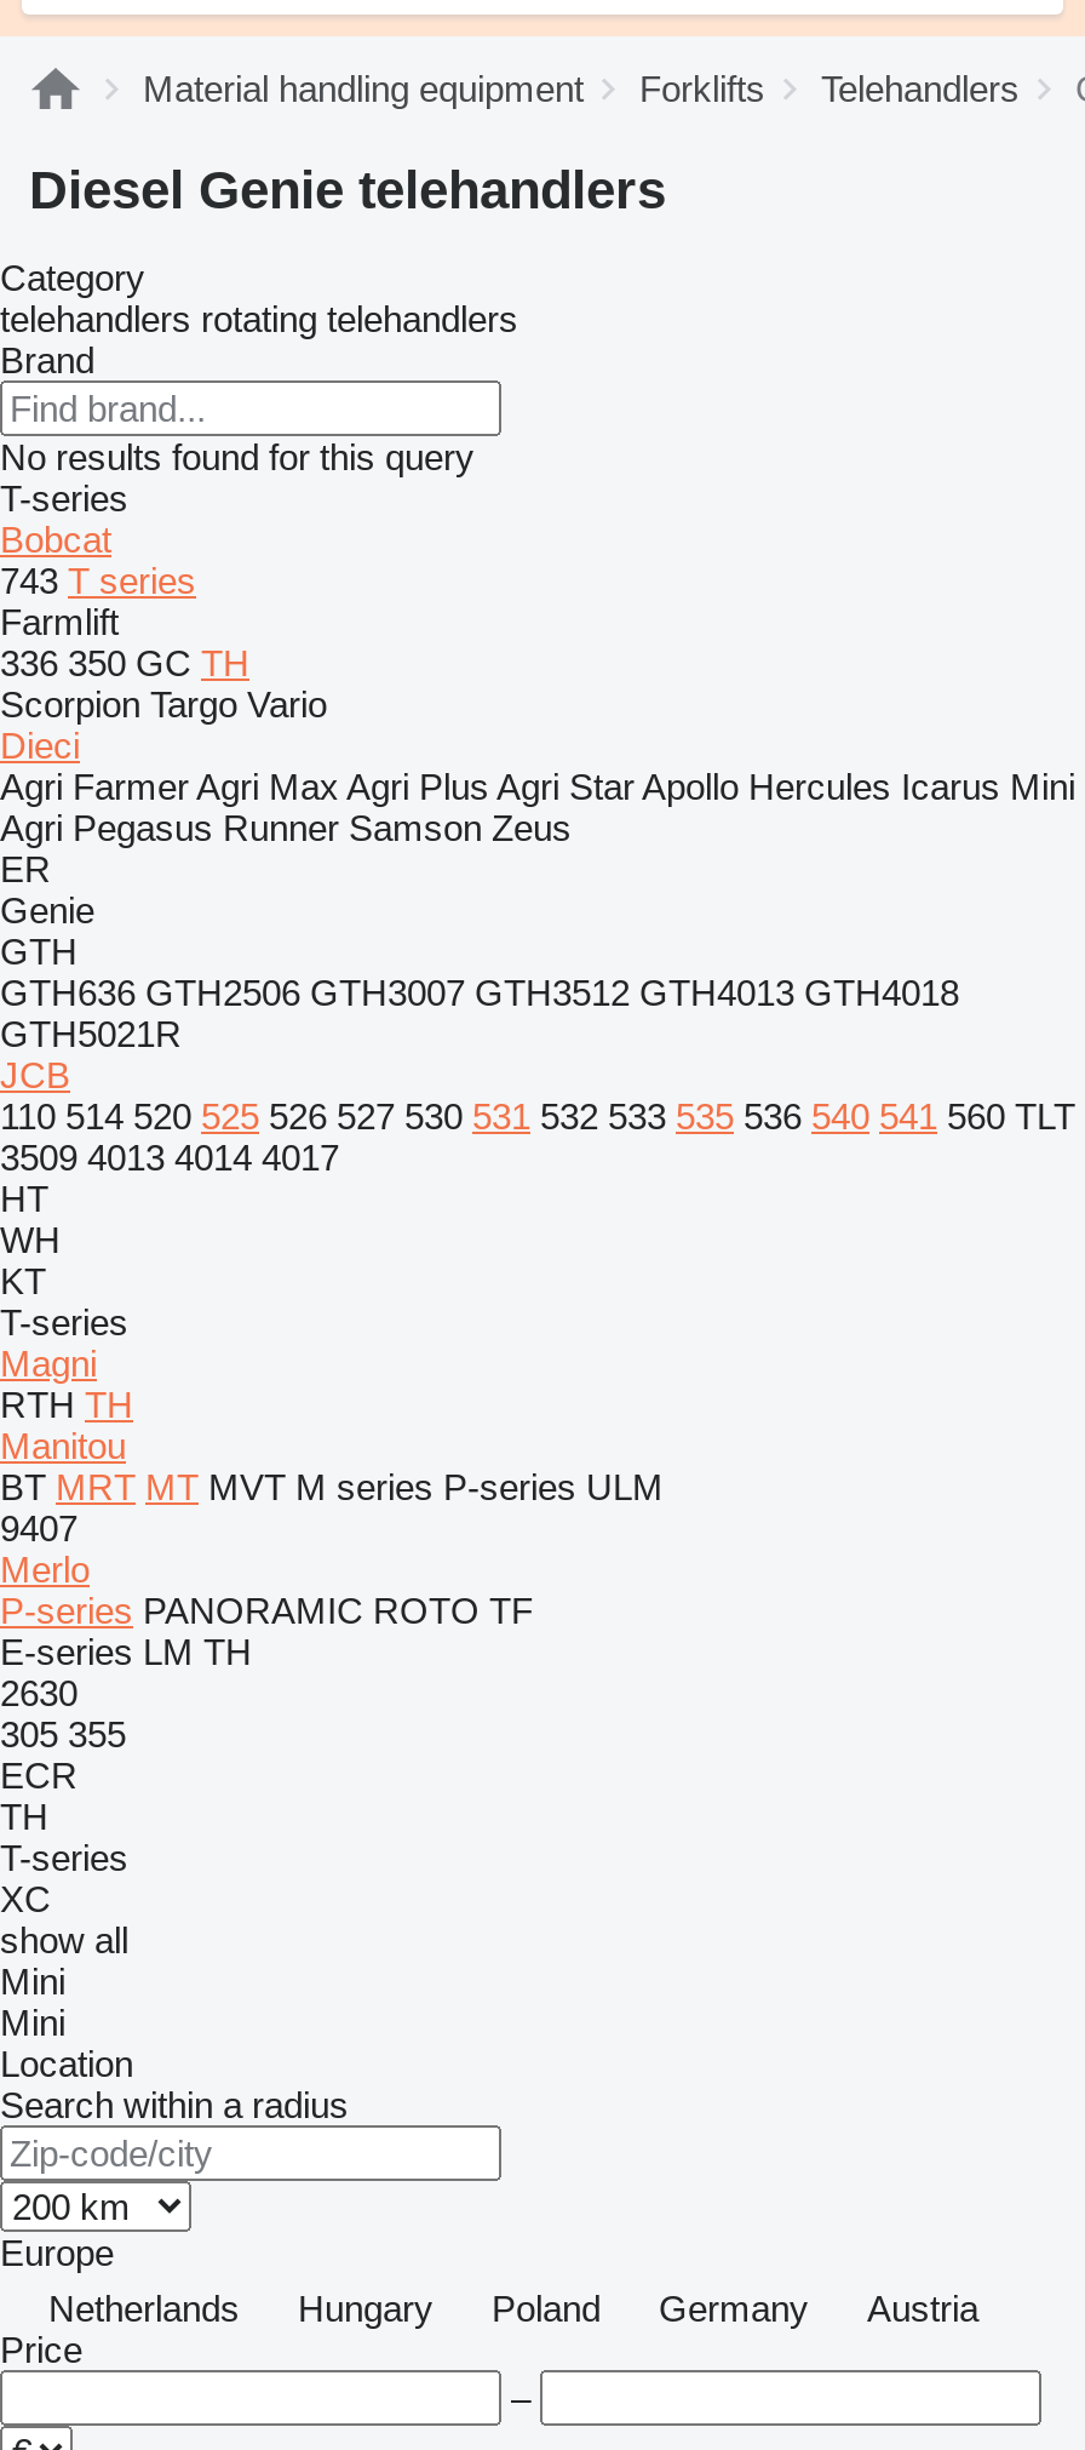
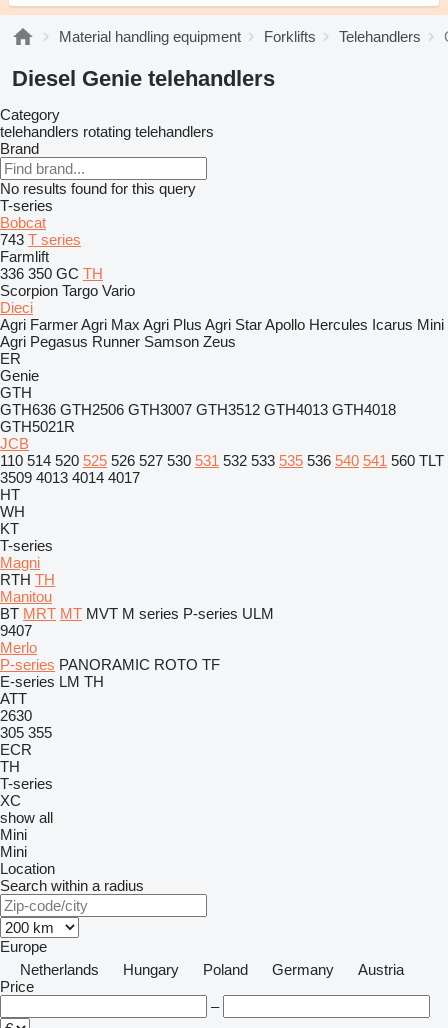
+ ATT
